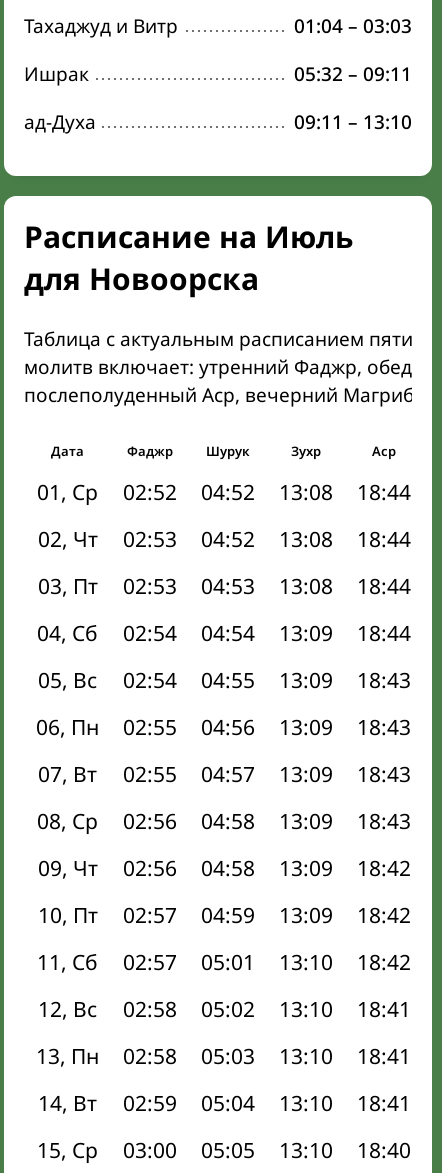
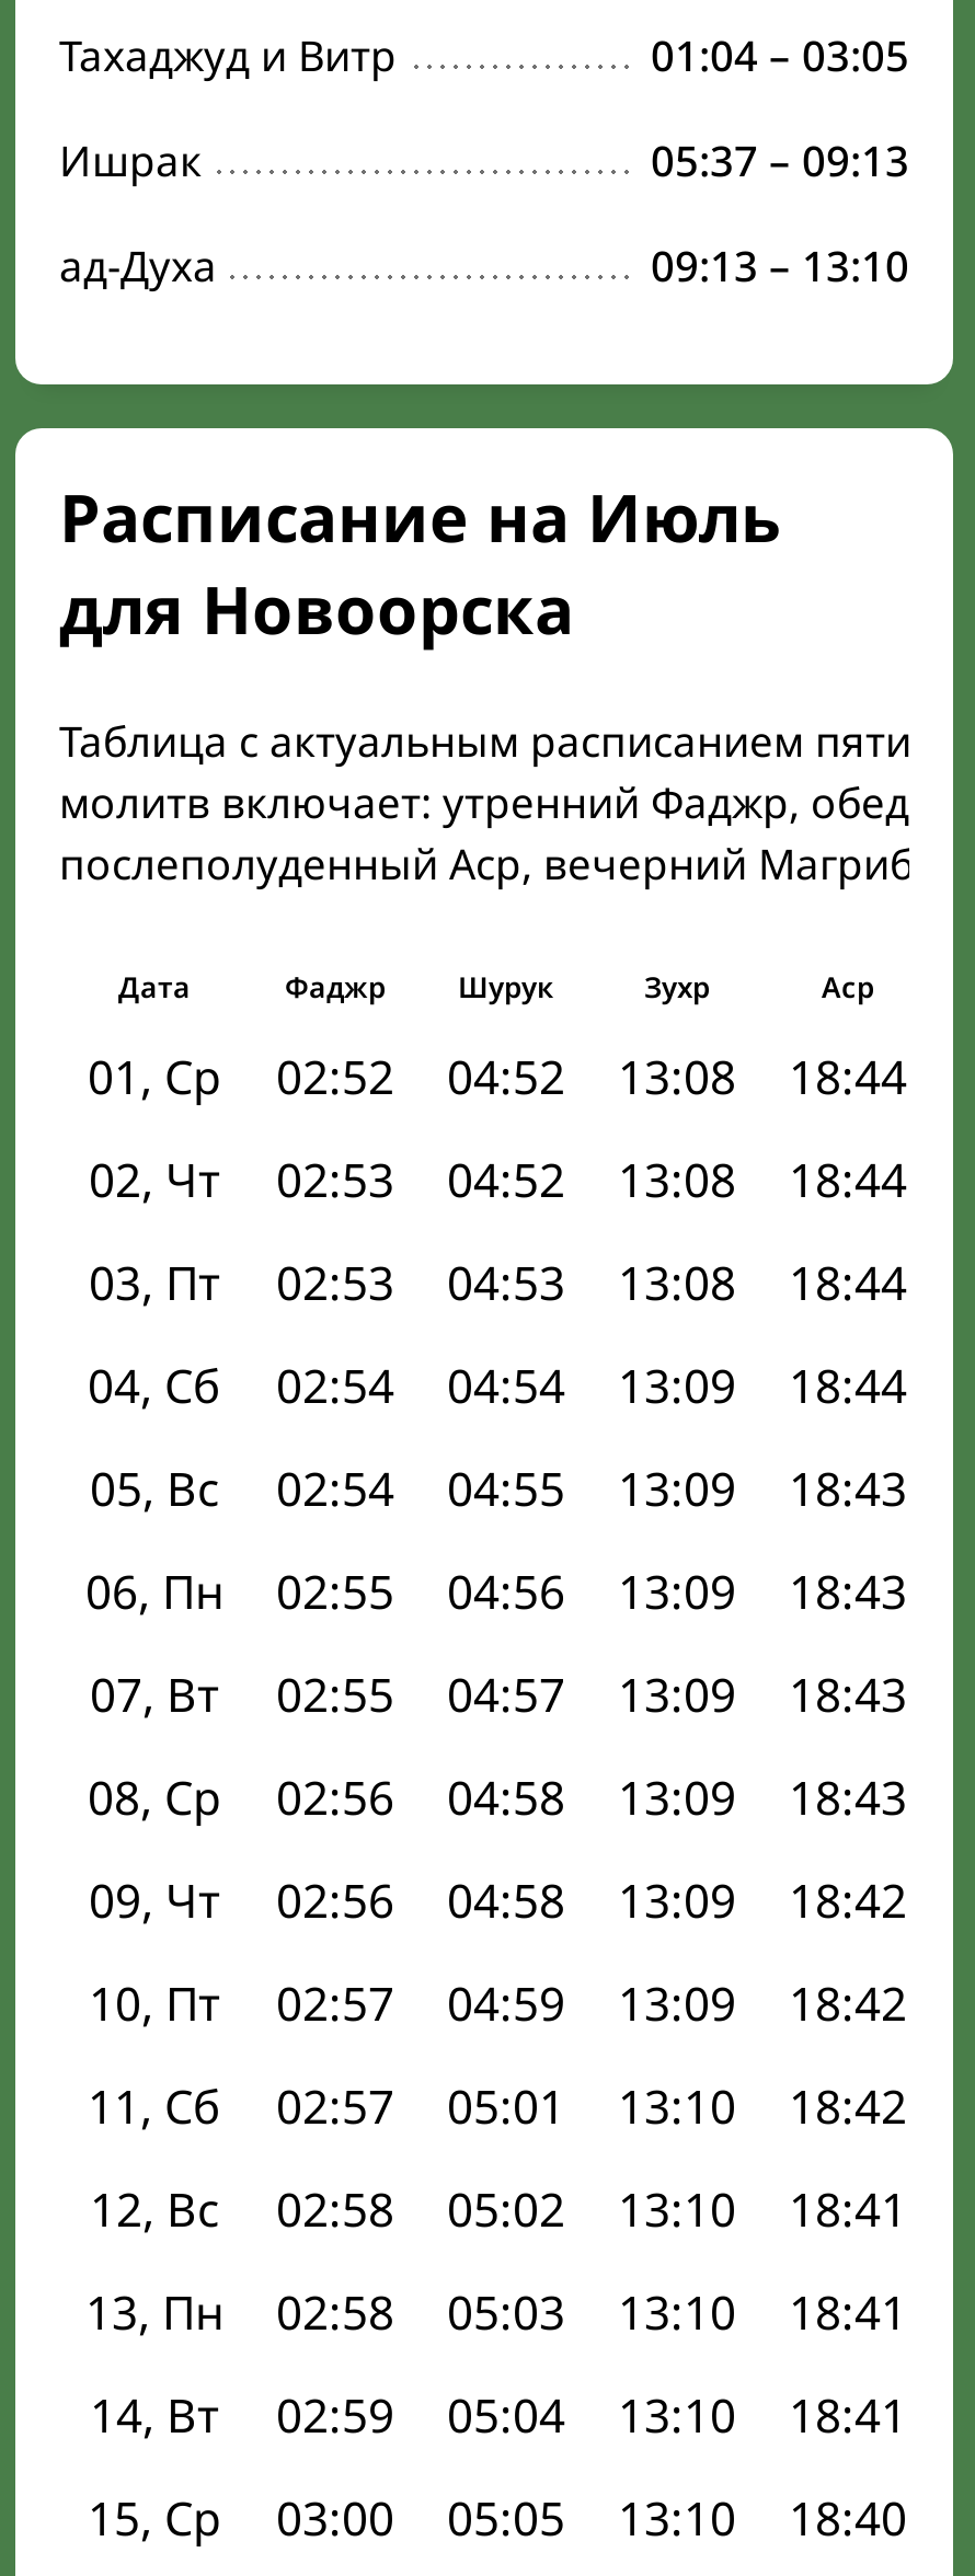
- 01:04 – 03:03
+ 01:04 – 03:05

- 05:32 – 09:11
+ 05:37 – 09:13

- 09:11 – 13:10
+ 09:13 – 13:10
